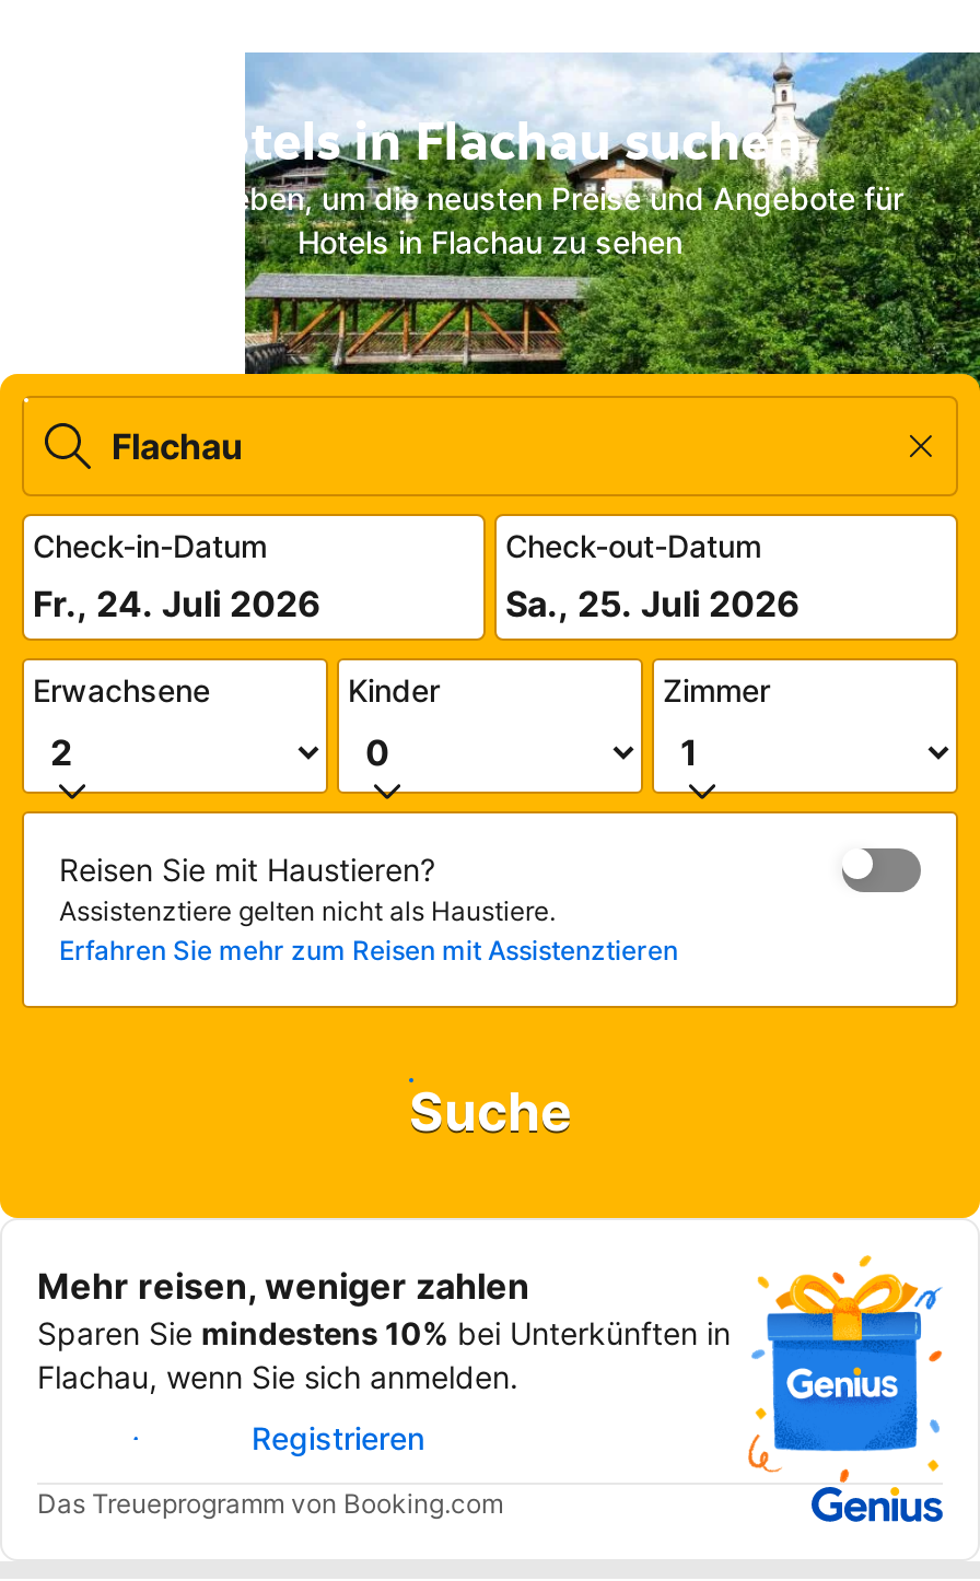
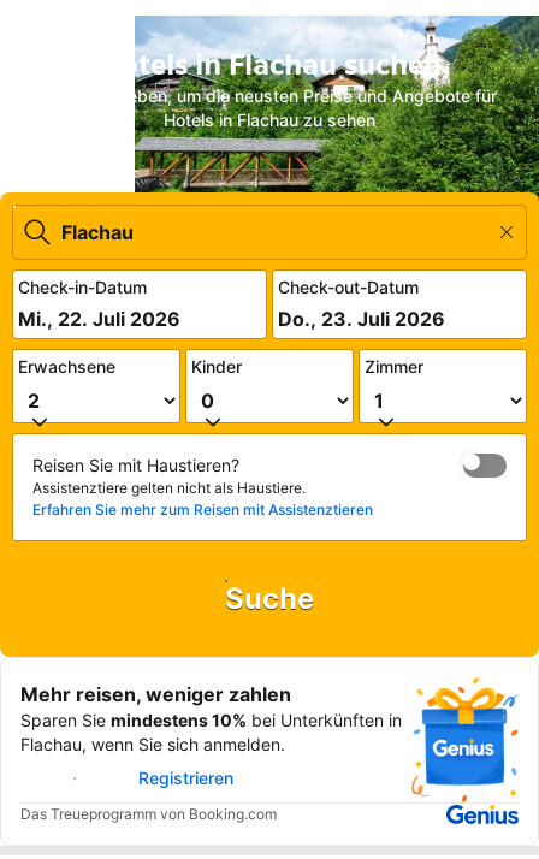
- Fr., 24. Juli 2026
+ Mi., 22. Juli 2026

- Sa., 25. Juli 2026
+ Do., 23. Juli 2026
